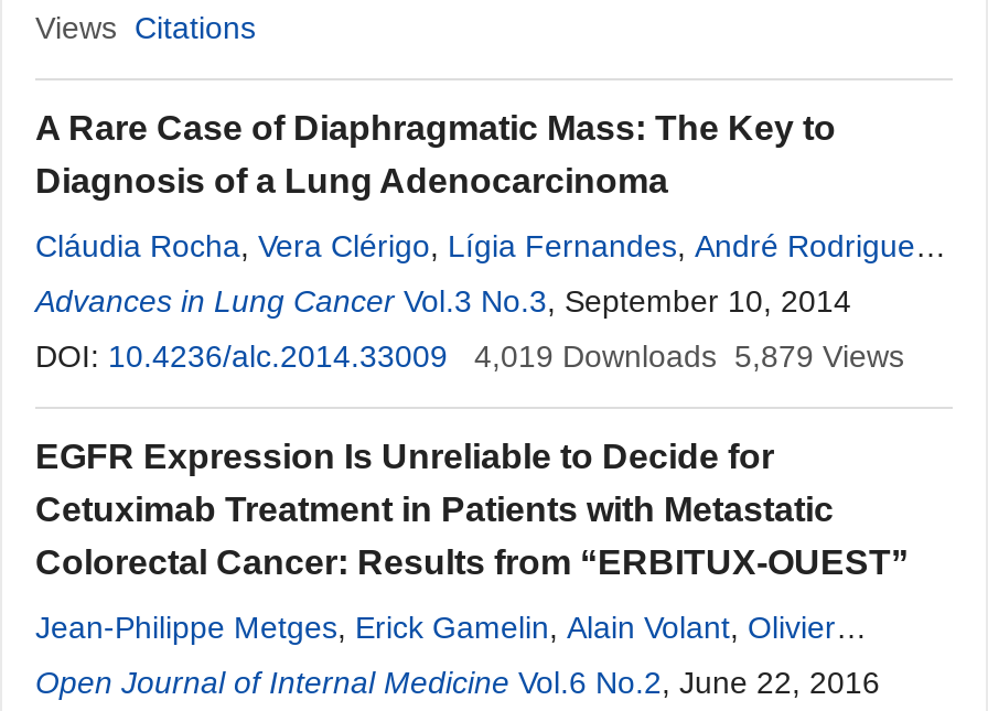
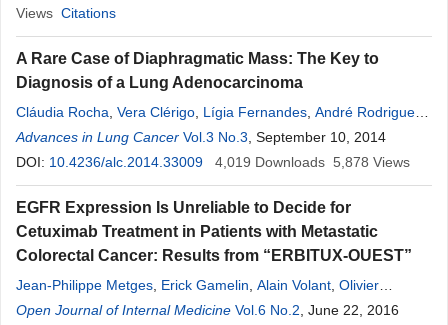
- 4,019 Downloads 5,879 Views
+ 4,019 Downloads 5,878 Views
